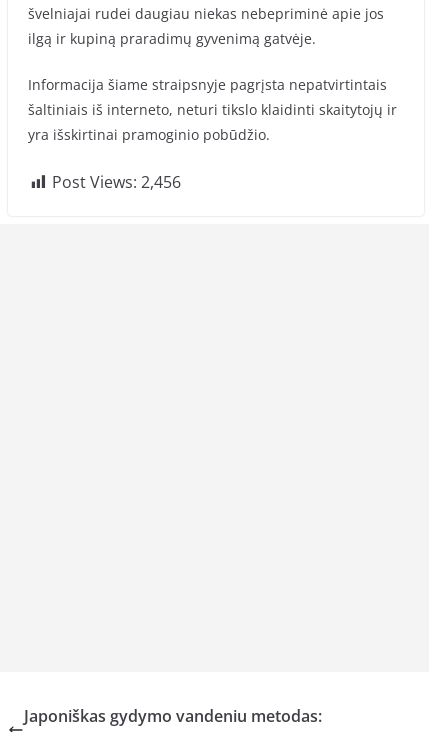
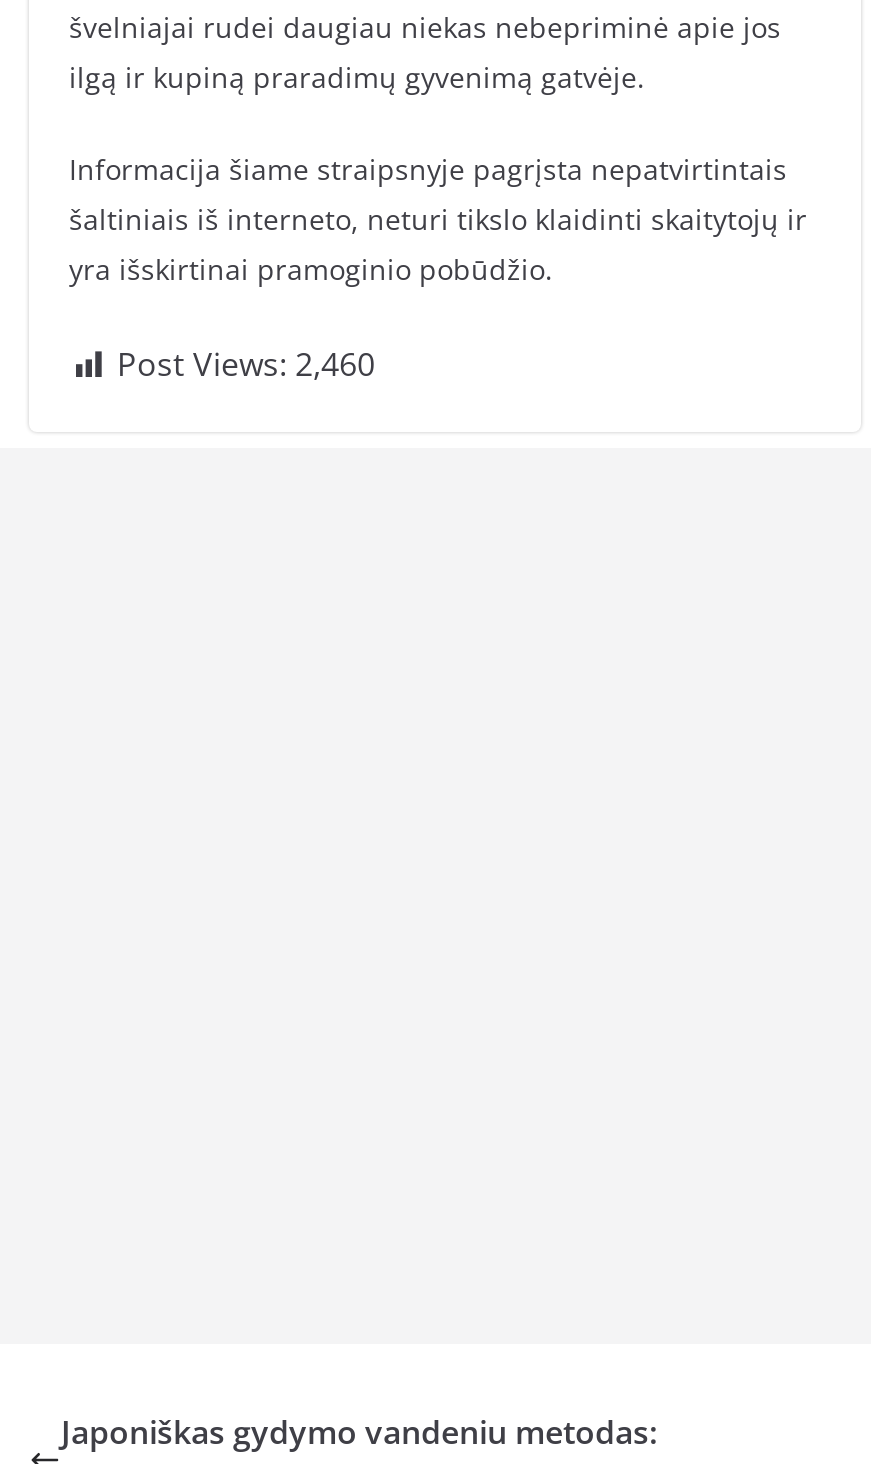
- Post Views: 2,456
+ Post Views: 2,460
